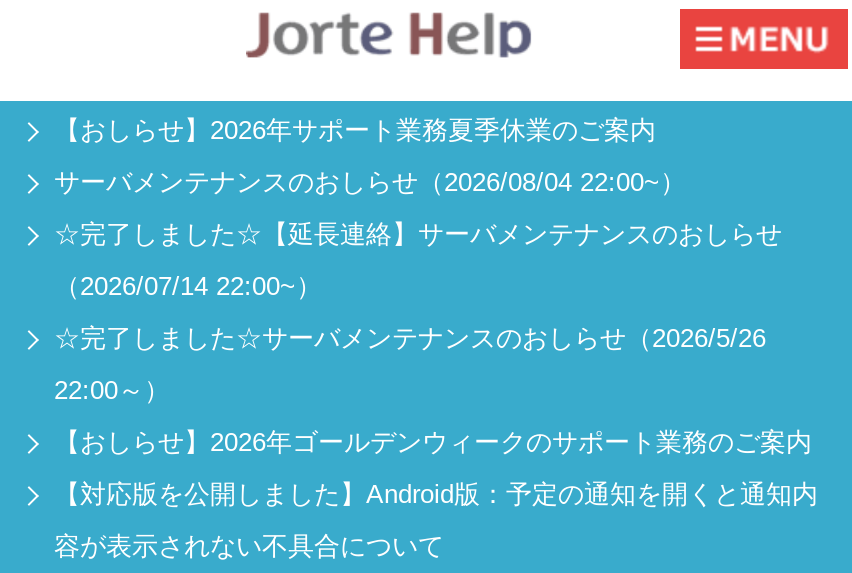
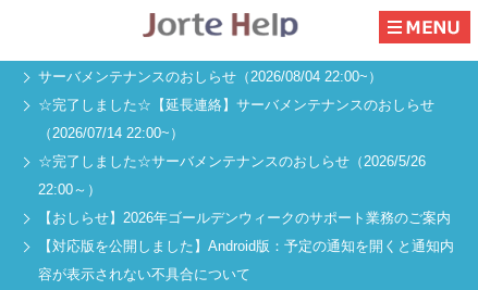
- 【おしらせ】2026年サポート業務夏季休業のご案内
